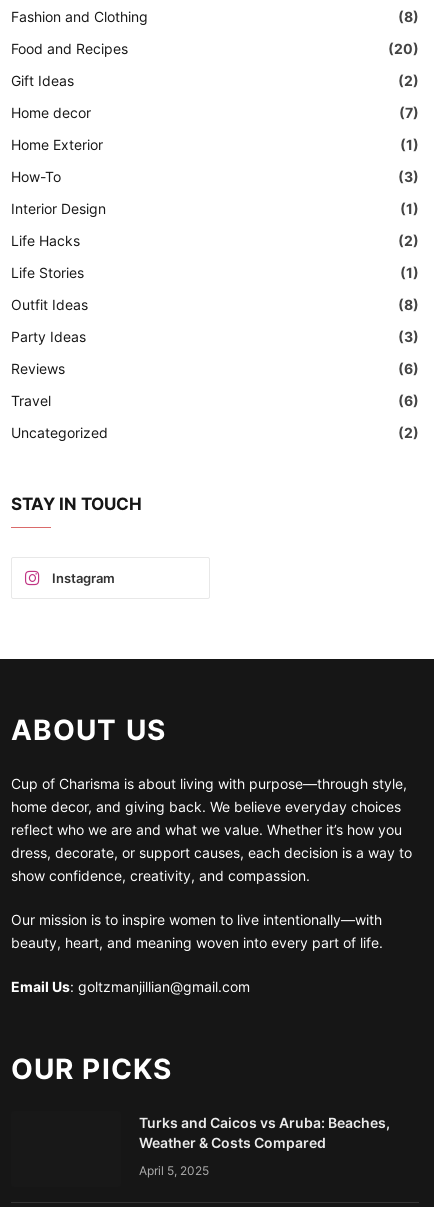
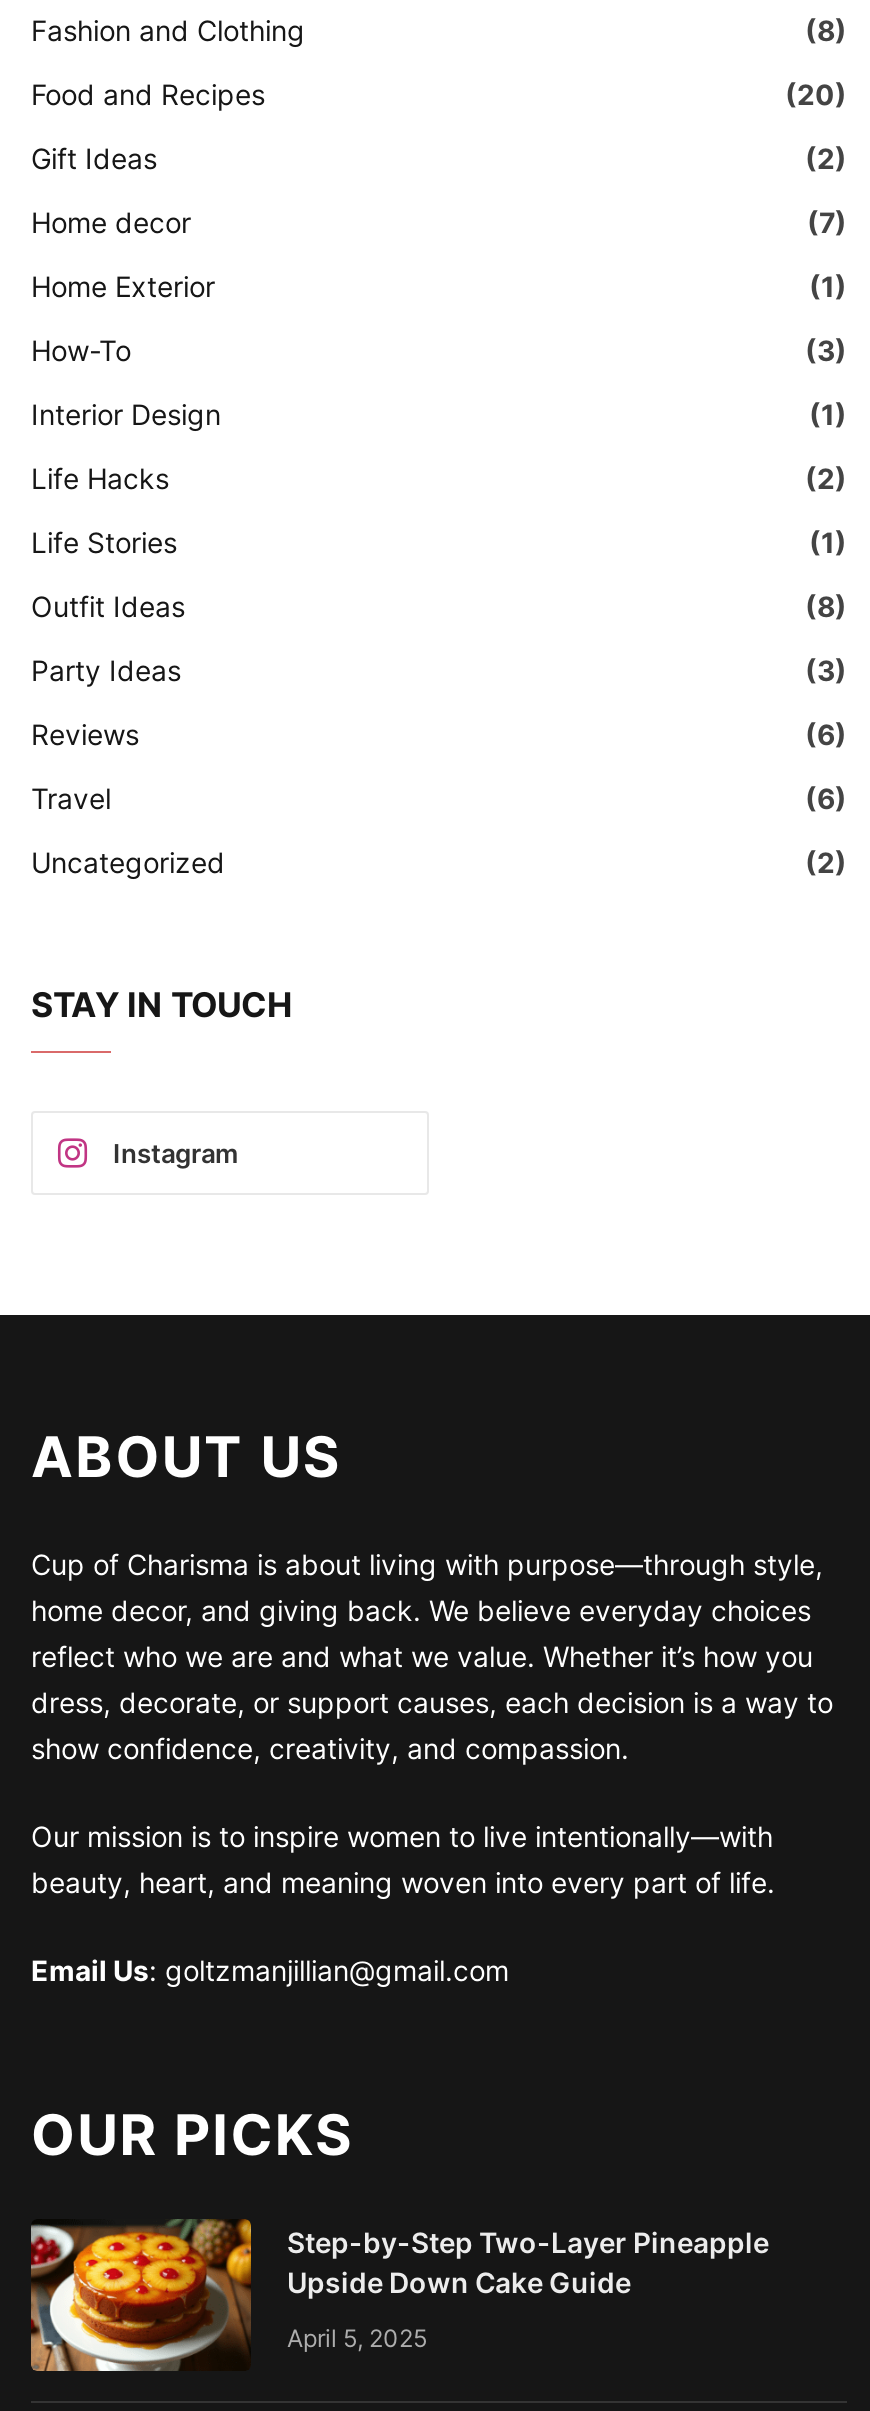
+ [image]

- Turks and Caicos vs Aruba: Beaches,
- Weather & Costs Compared
+ Step-by-Step Two-Layer Pineapple
+ Upside Down Cake Guide
